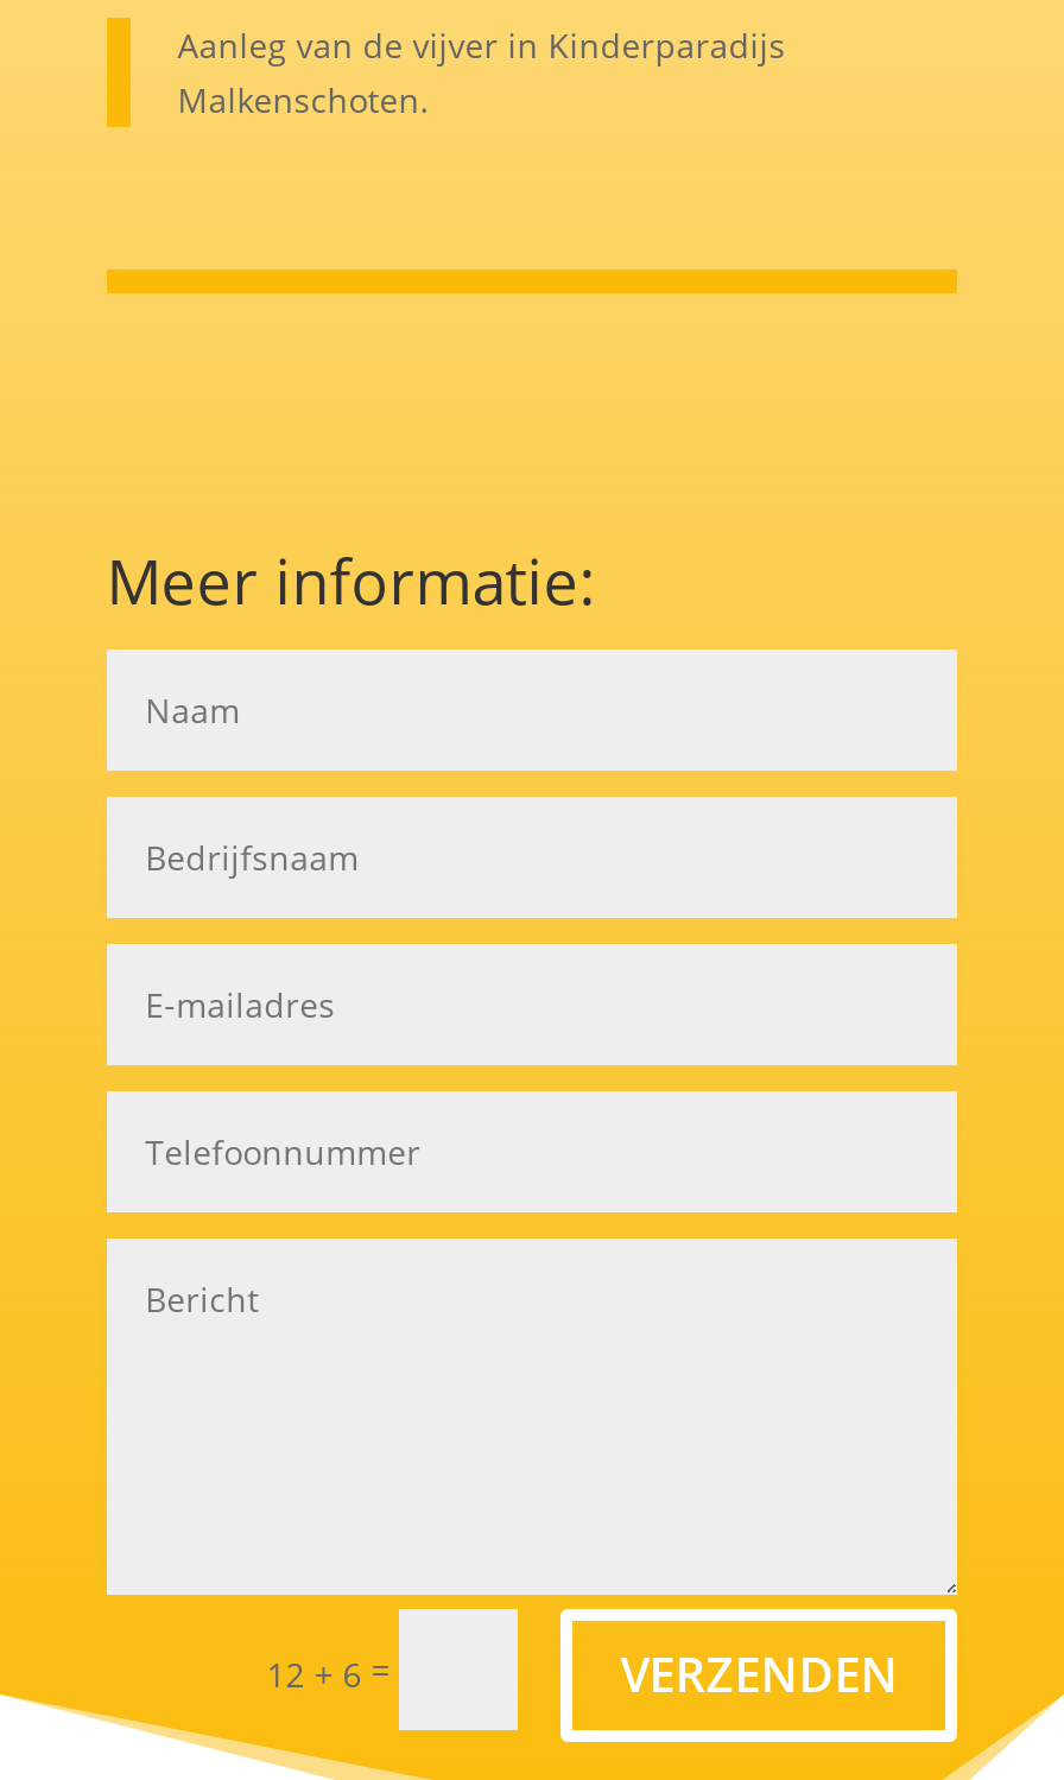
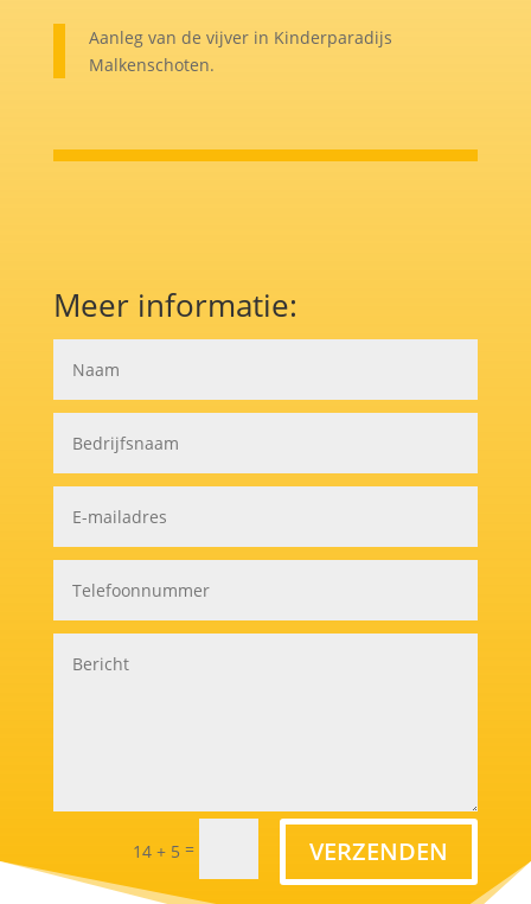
- 12 + 6 =
+ 14 + 5 =
